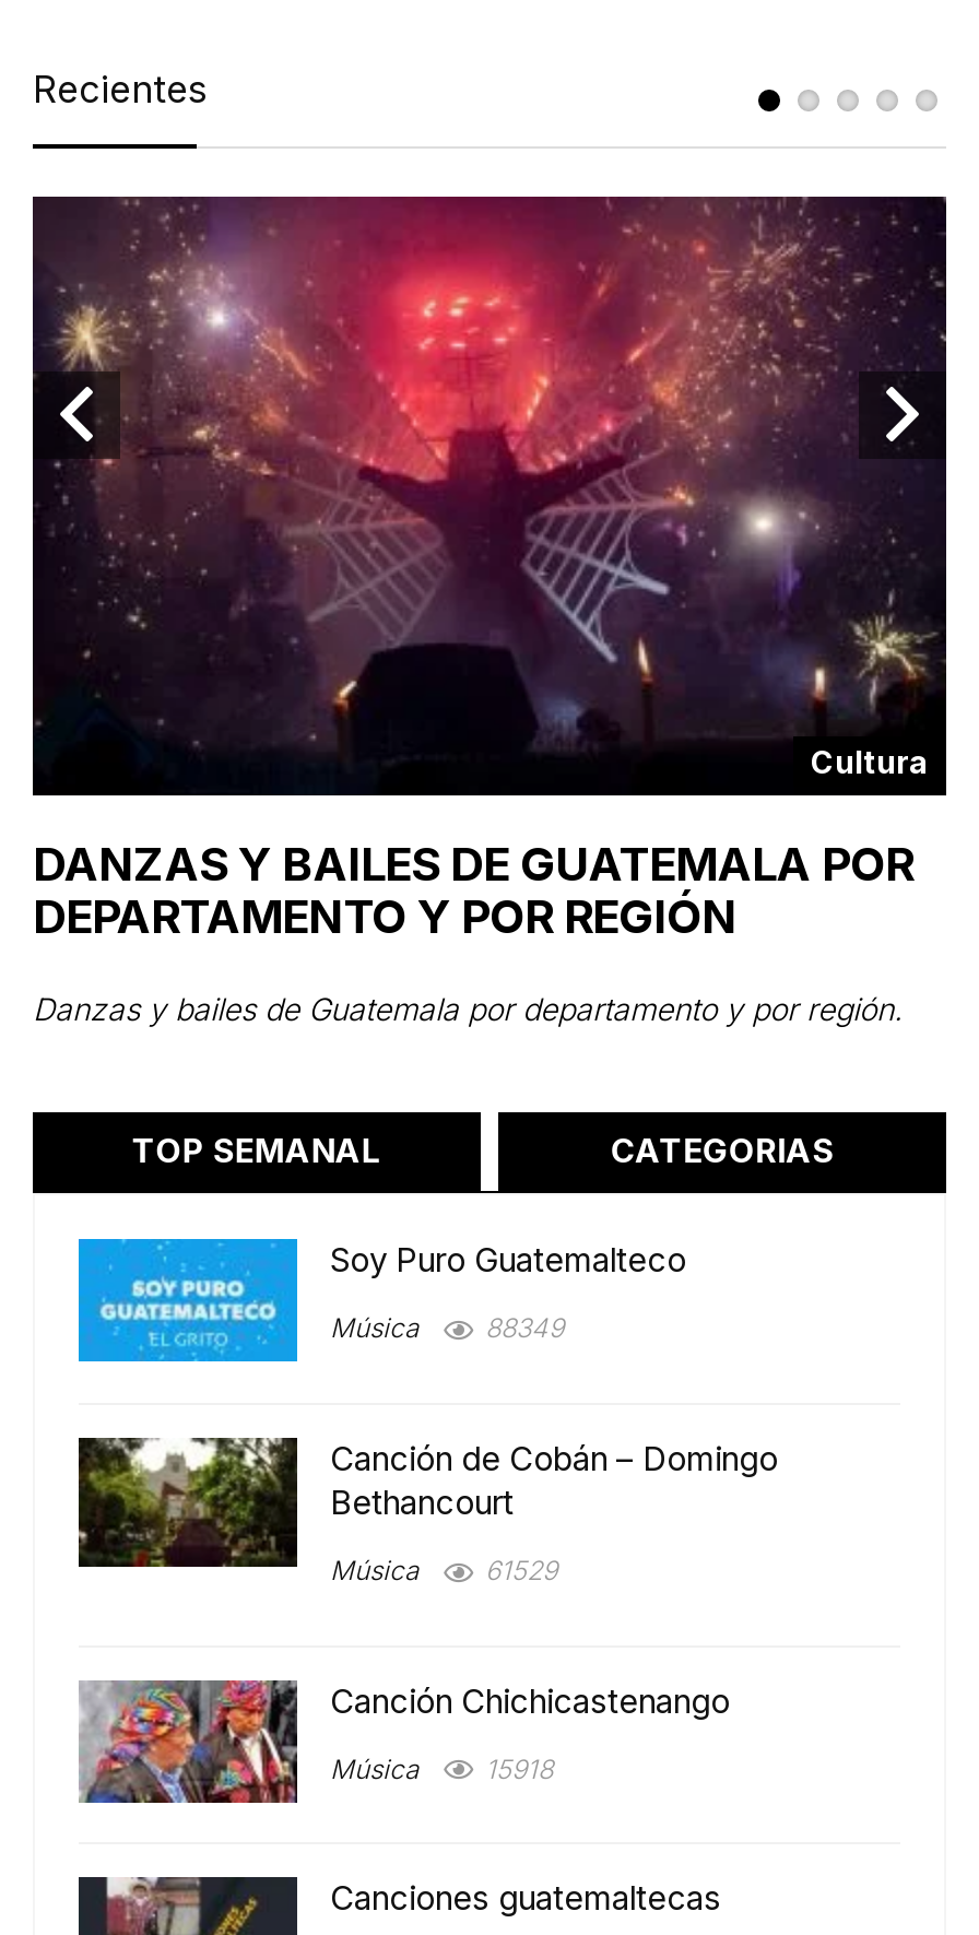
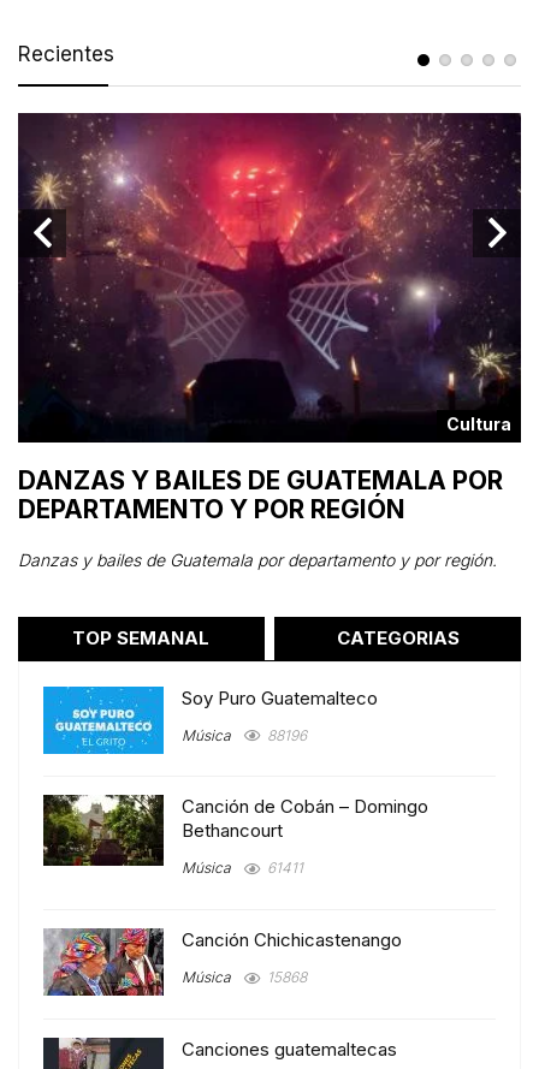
- Música 88349
+ Música 88196

- Música 61529
+ Música 61411

- Música 15918
+ Música 15868
